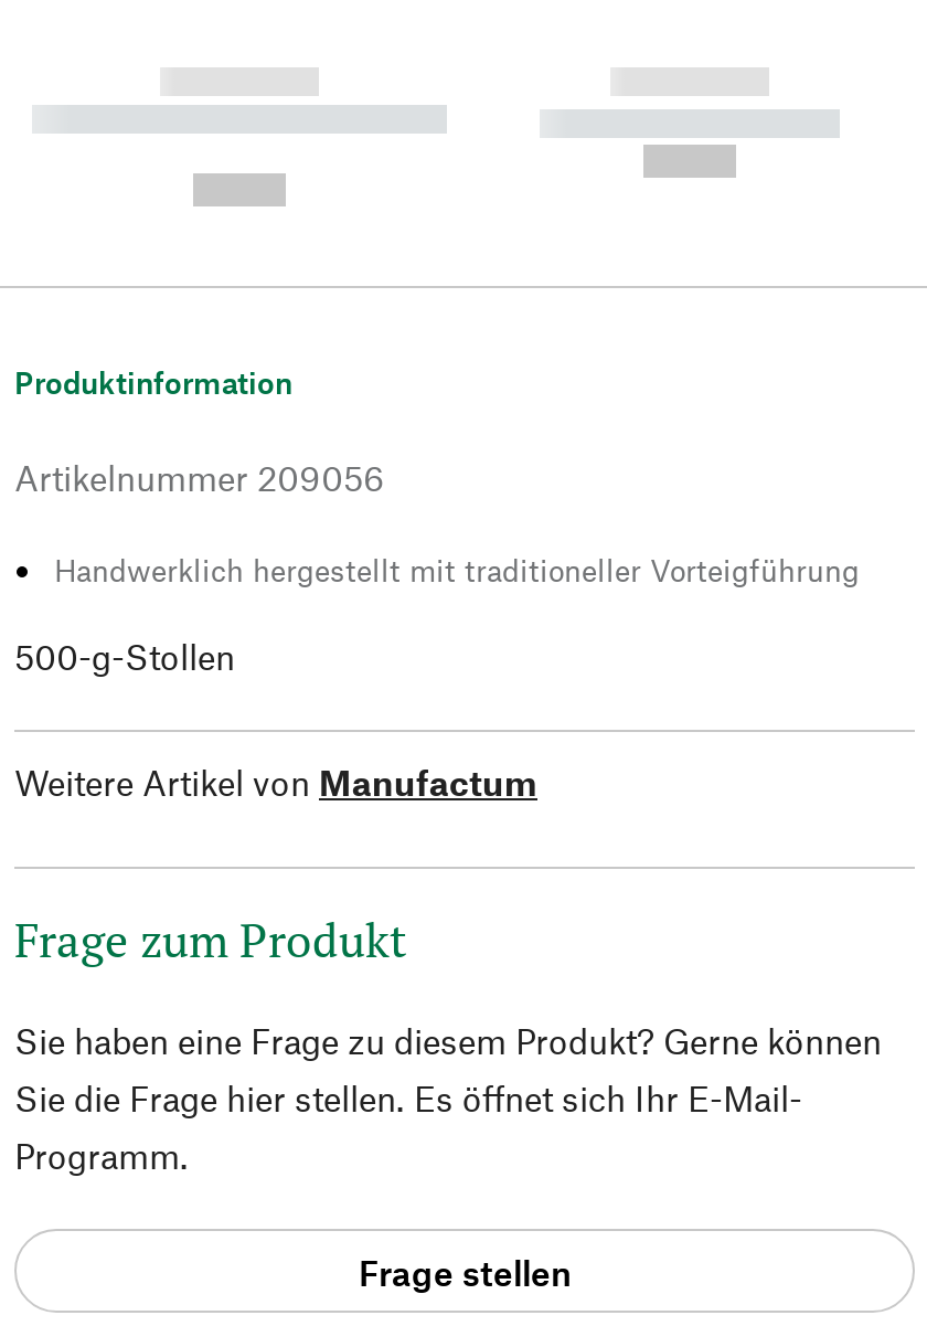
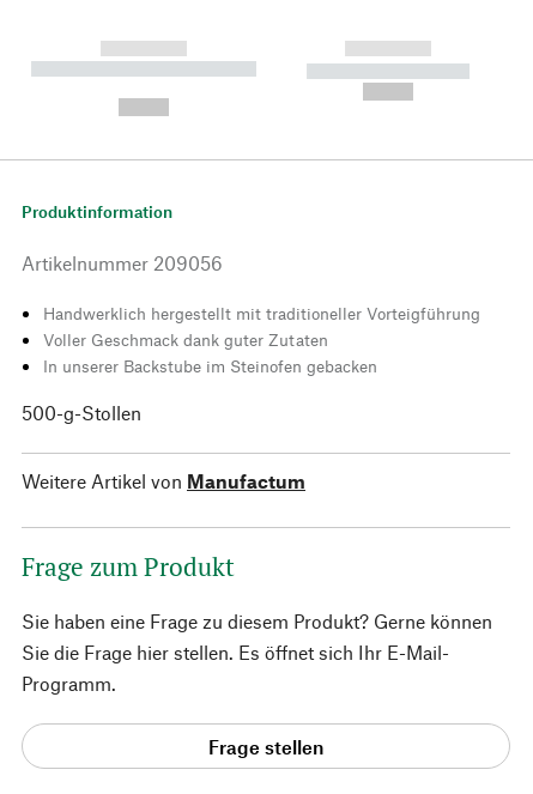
+ Voller Geschmack dank guter Zutaten
+ In unserer Backstube im Steinofen gebacken
